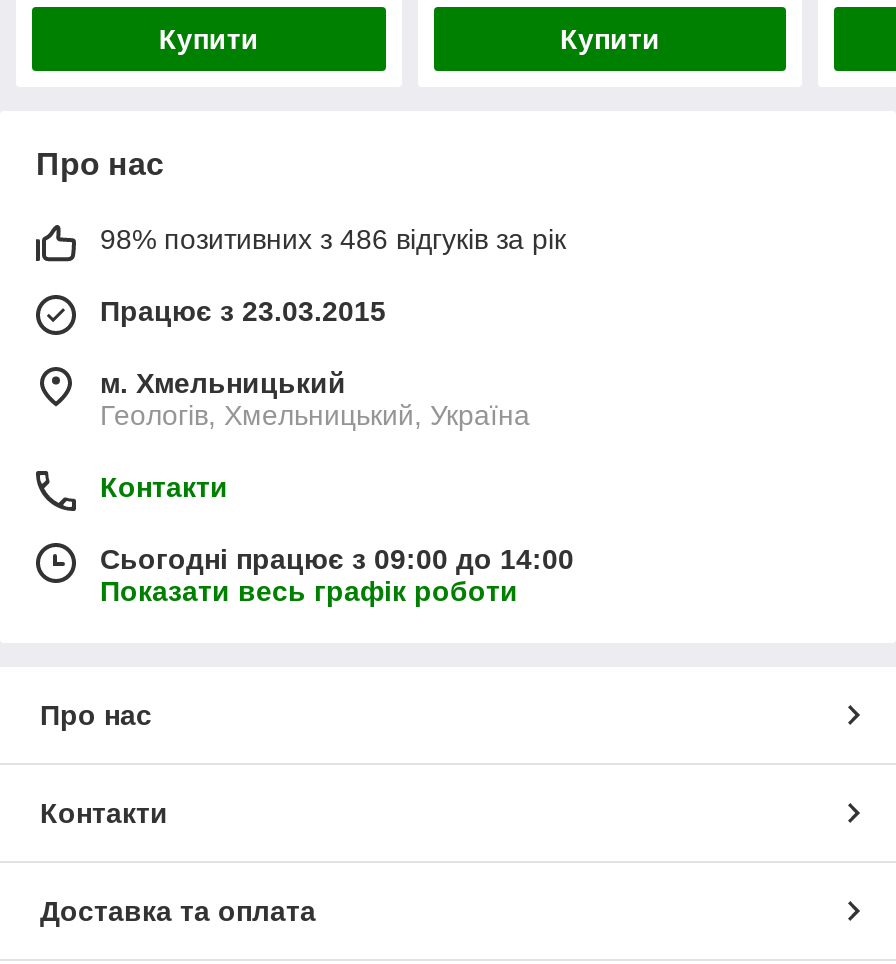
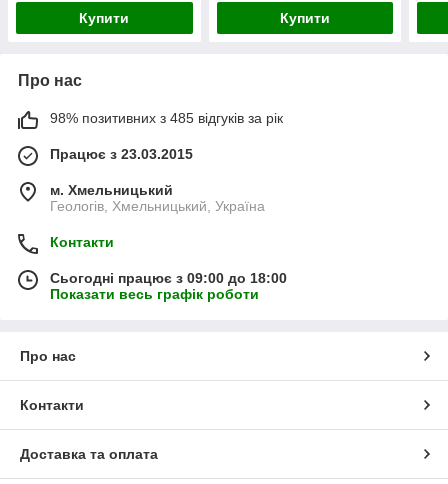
- 98% позитивних з 486 відгуків за рік
+ 98% позитивних з 485 відгуків за рік

- Сьогодні працює з 09:00 до 14:00
+ Сьогодні працює з 09:00 до 18:00
